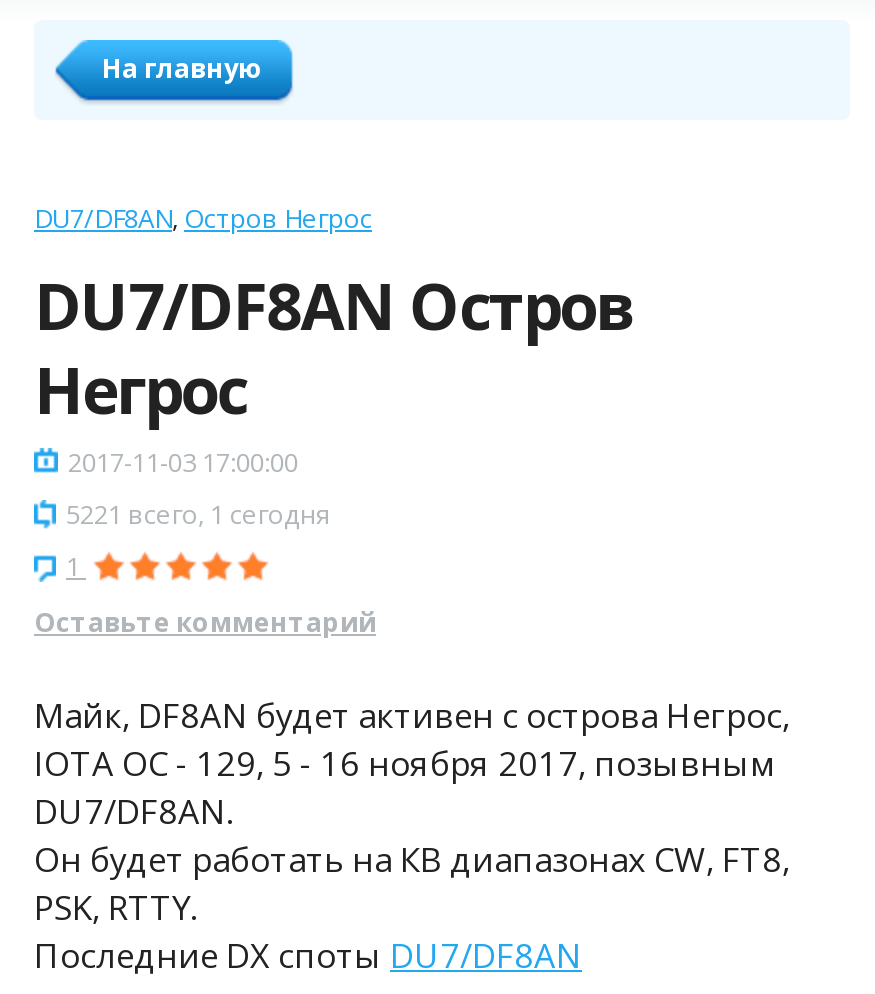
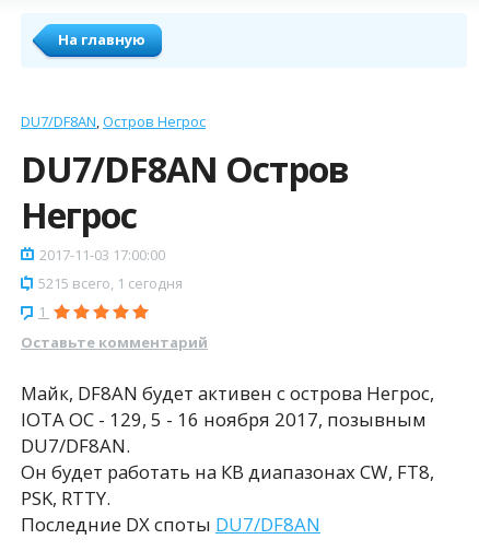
- 5221 всего, 1 сегодня
+ 5215 всего, 1 сегодня
